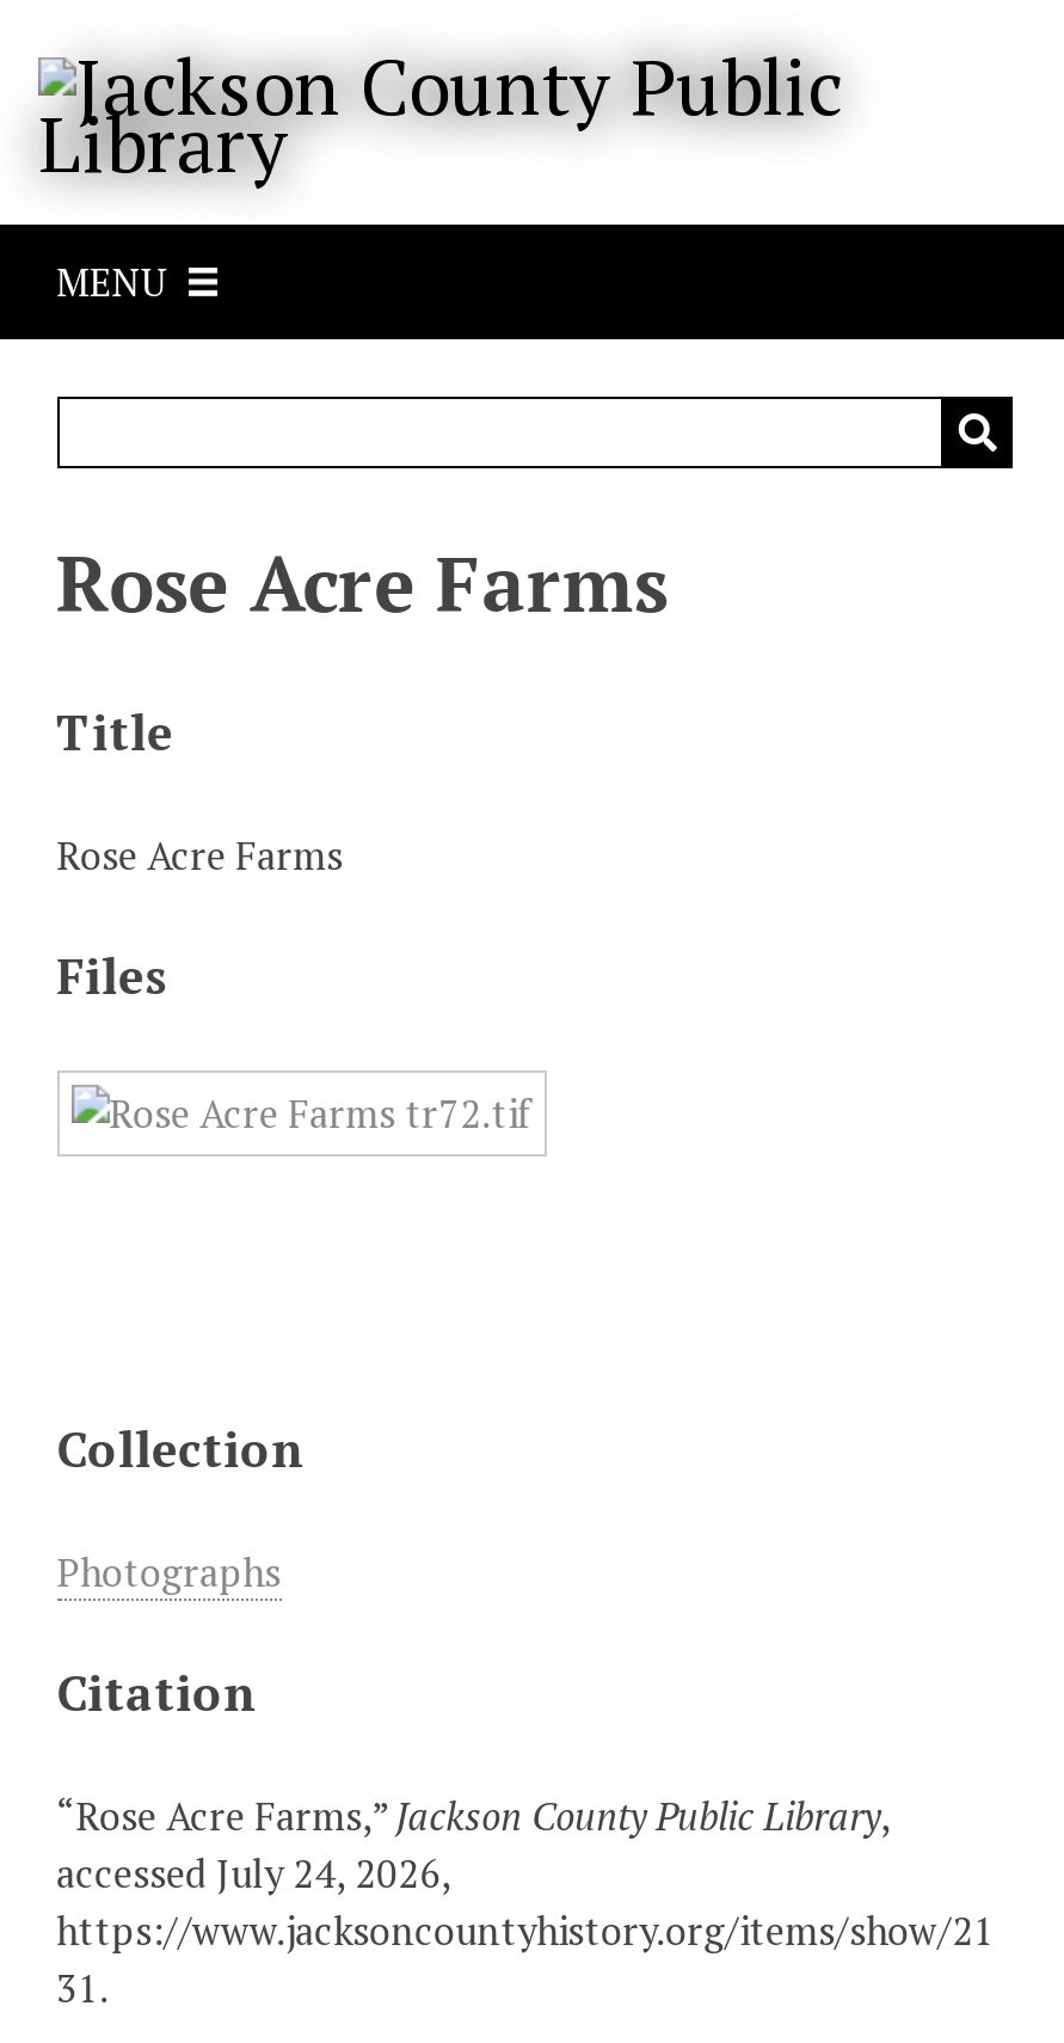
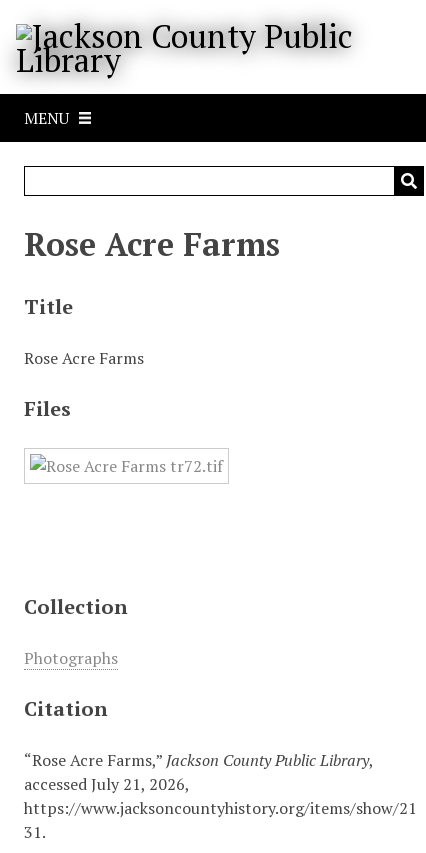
- accessed July 24, 2026,
+ accessed July 21, 2026,
